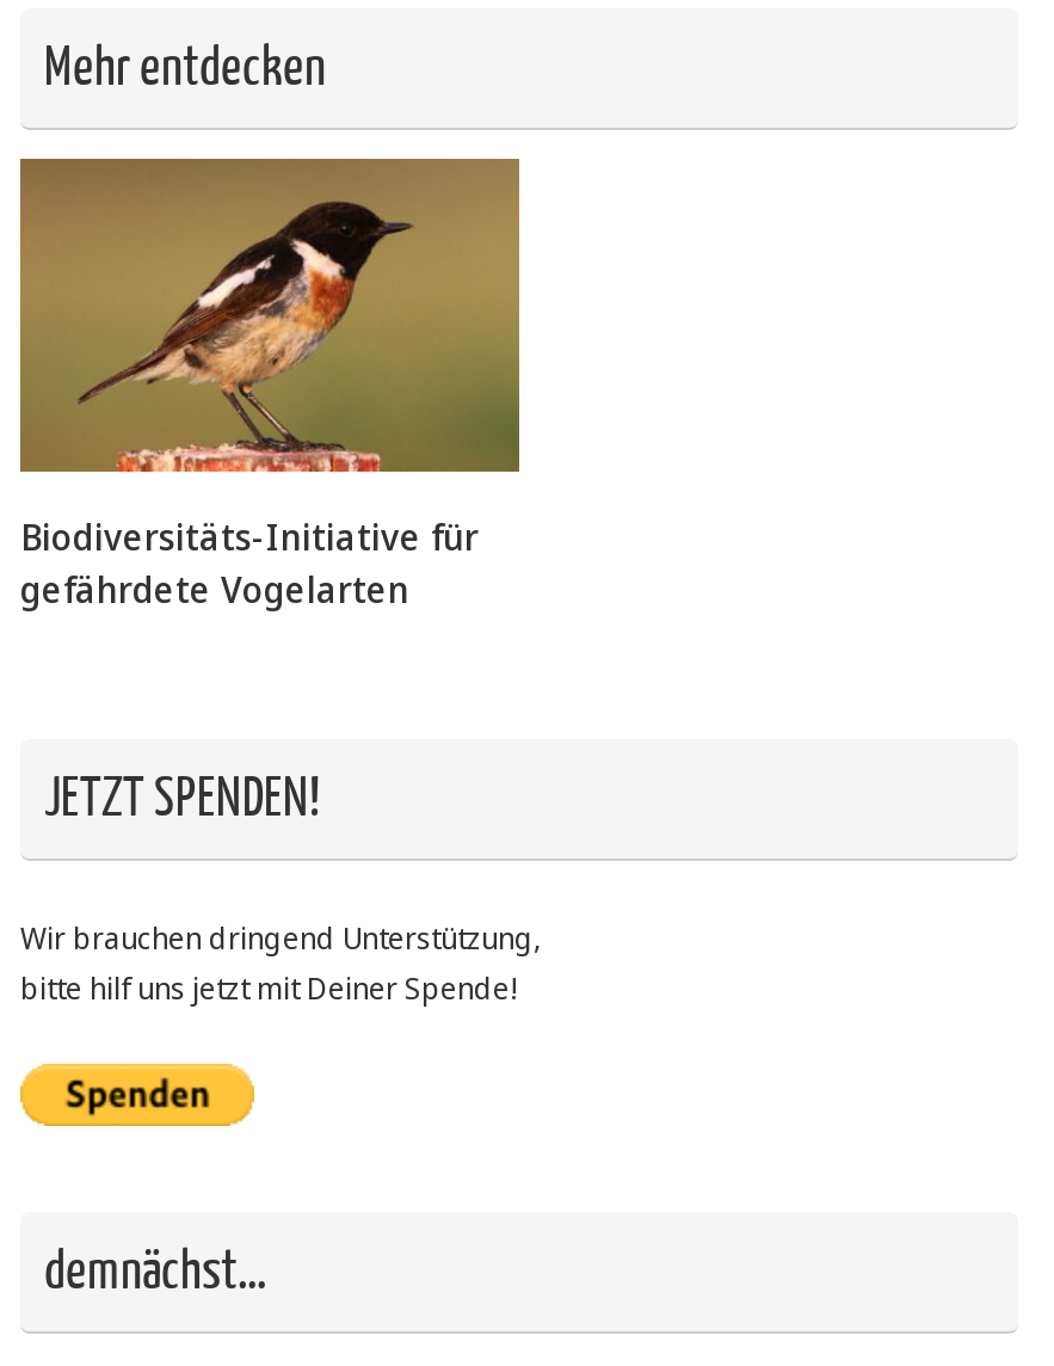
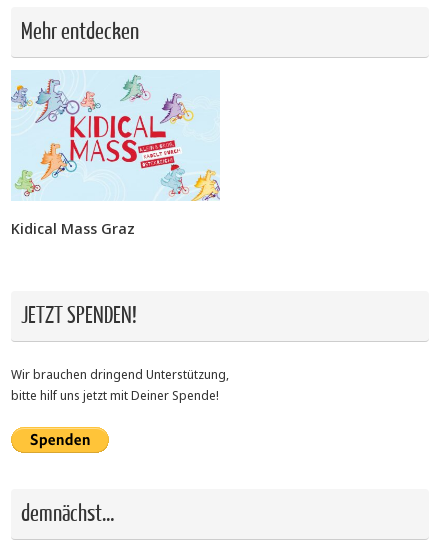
- [image]
- Biodiversitäts-Initiative für
- gefährdete Vogelarten
+ [image]
+ Kidical Mass Graz
